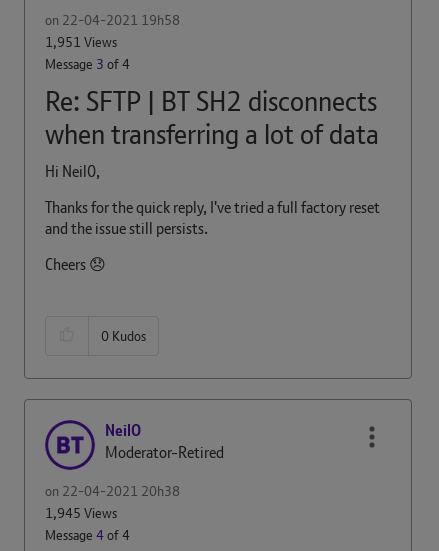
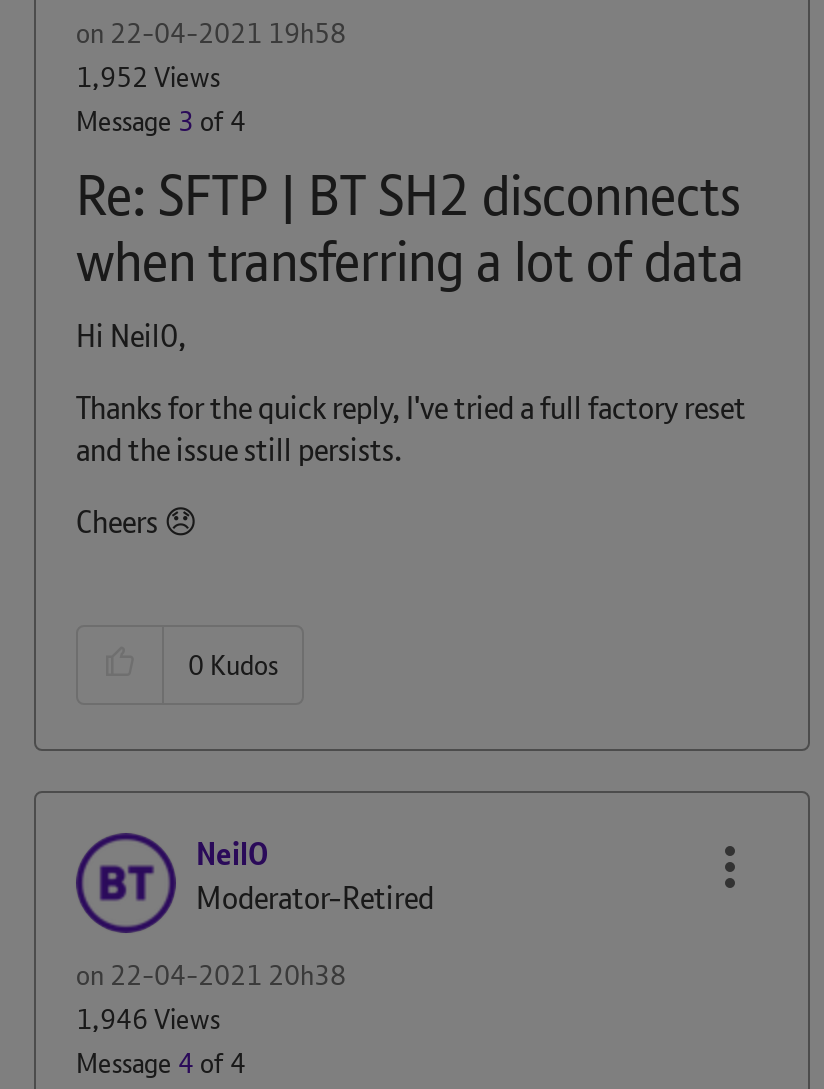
- 1,951 Views
+ 1,952 Views

- 1,945 Views
+ 1,946 Views
